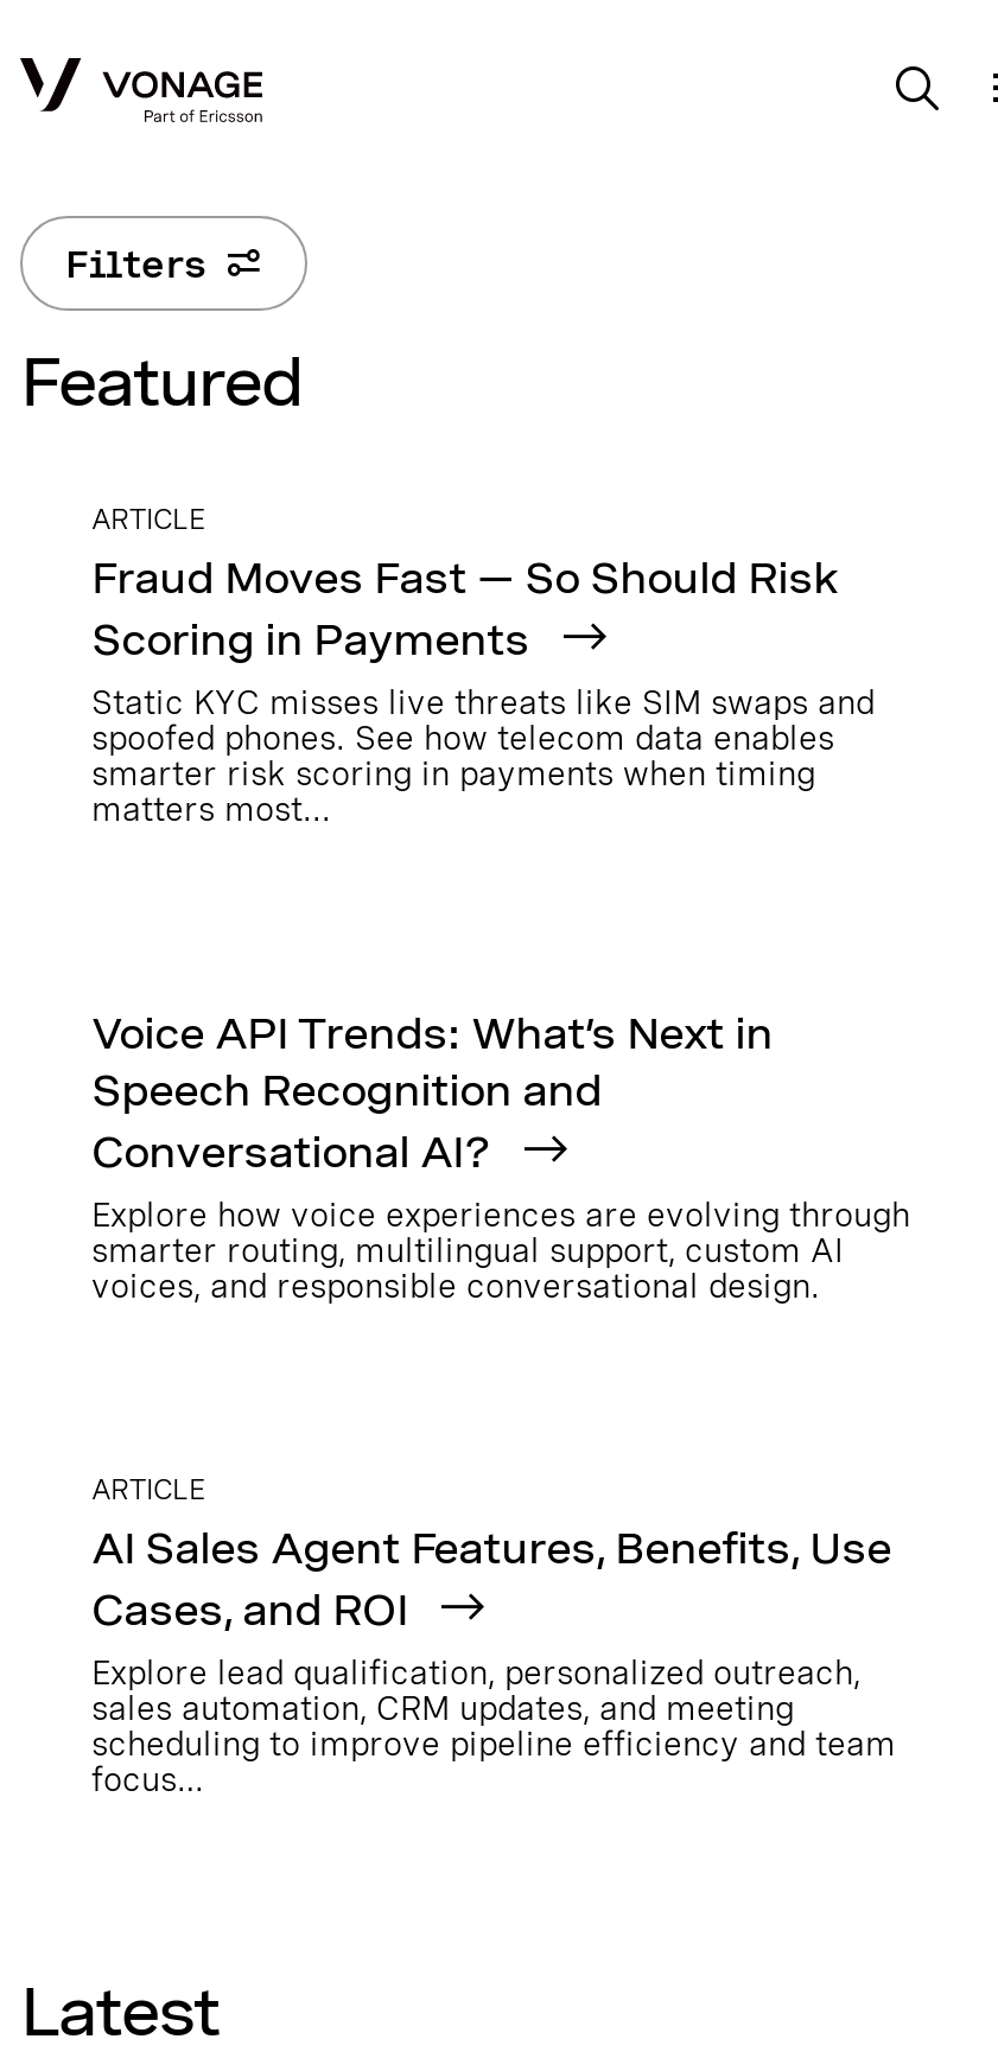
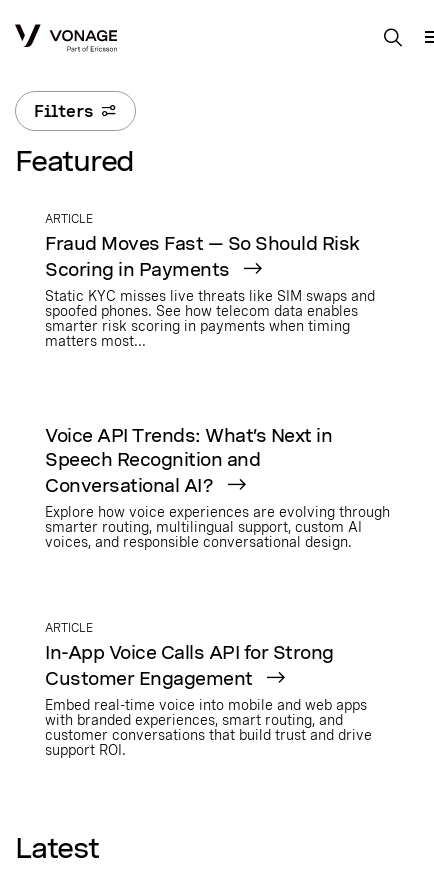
- AI Sales Agent Features, Benefits, Use
- Cases, and ROI
- Explore lead qualification, personalized outreach,
- sales automation, CRM updates, and meeting
- scheduling to improve pipeline efficiency and team
- focus…
+ In-App Voice Calls API for Strong
+ Customer Engagement
+ Embed real-time voice into mobile and web apps
+ with branded experiences, smart routing, and
+ customer conversations that build trust and drive
+ support ROI.
